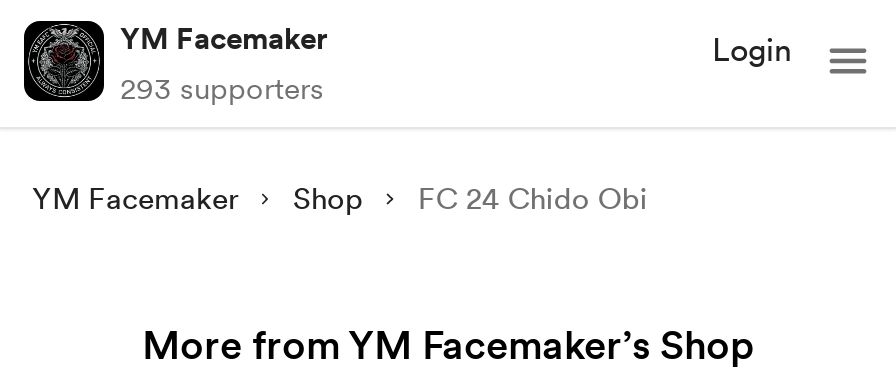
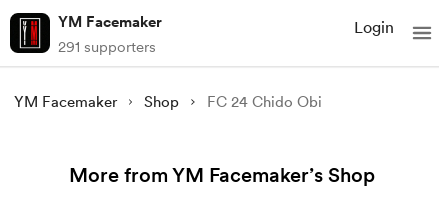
- [image]
- 293 supporters
+ [image]
+ 291 supporters
